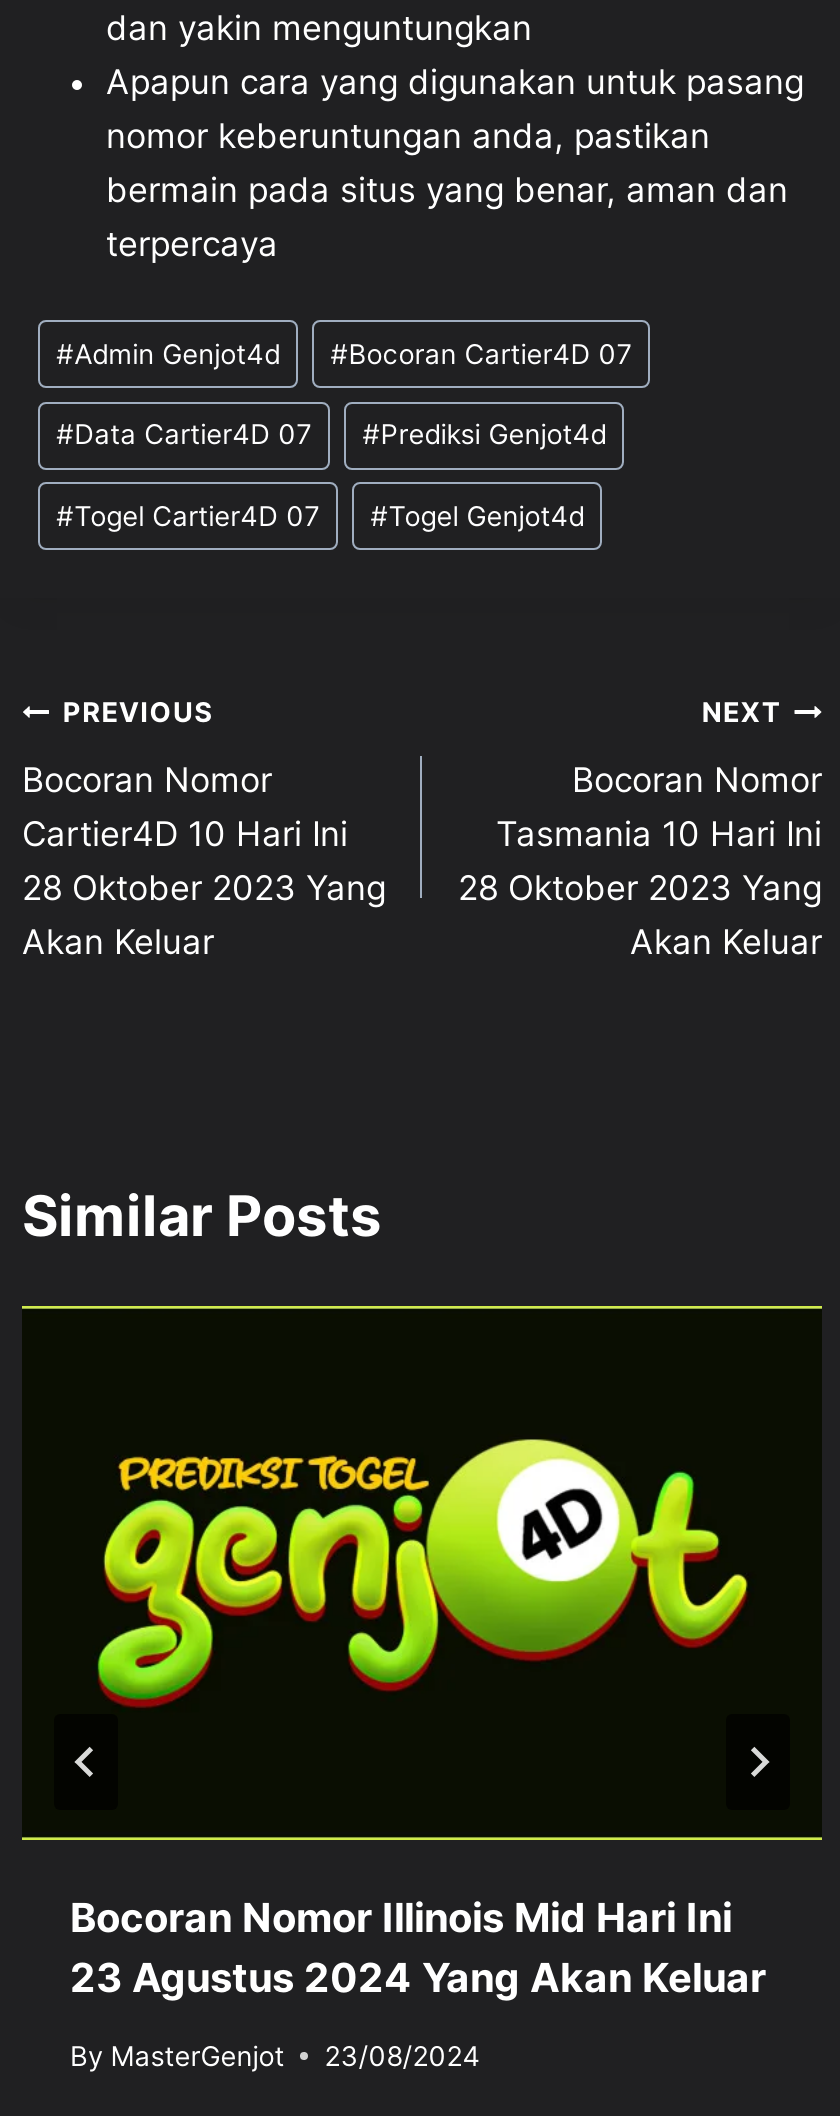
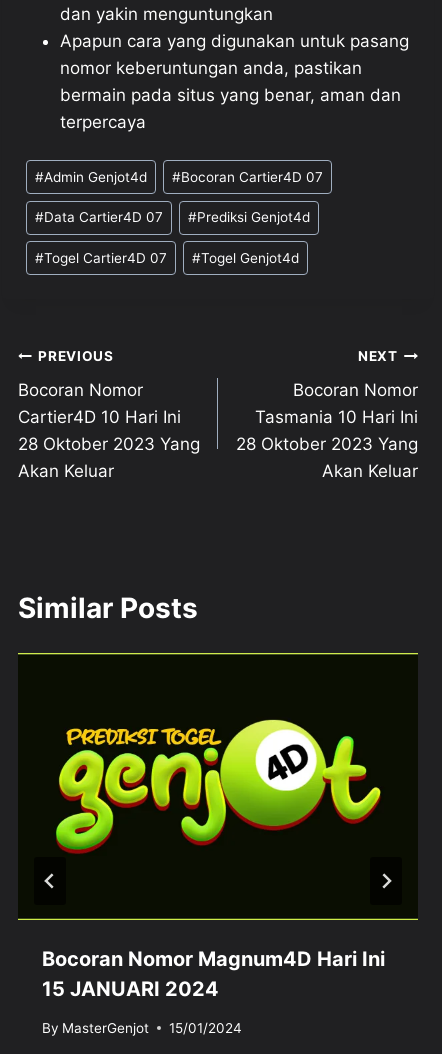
- Bocoran Nomor Illinois Mid Hari Ini
- 23 Agustus 2024 Yang Akan Keluar
+ Bocoran Nomor Magnum4D Hari Ini
+ 15 JANUARI 2024

- By MasterGenjot 23/08/2024
+ By MasterGenjot 15/01/2024
